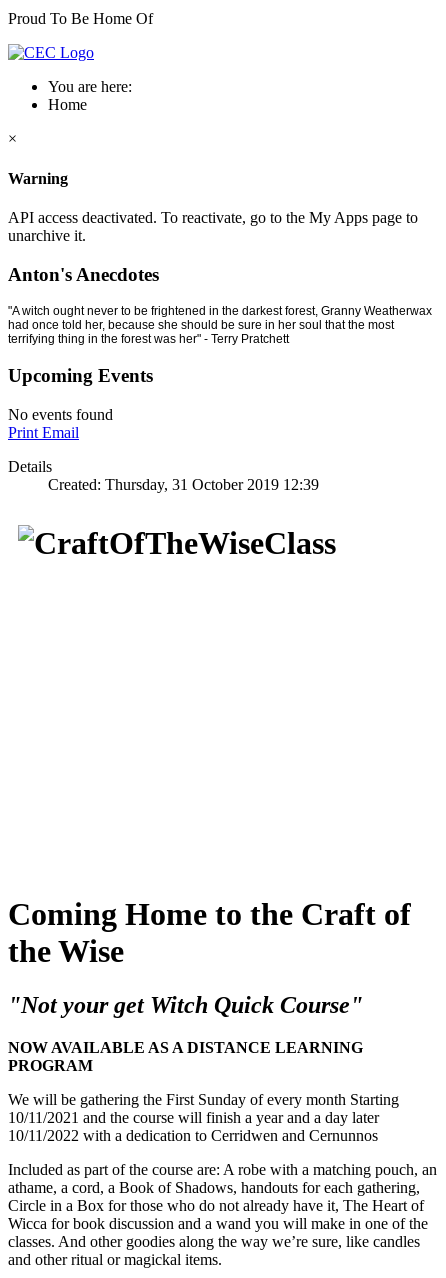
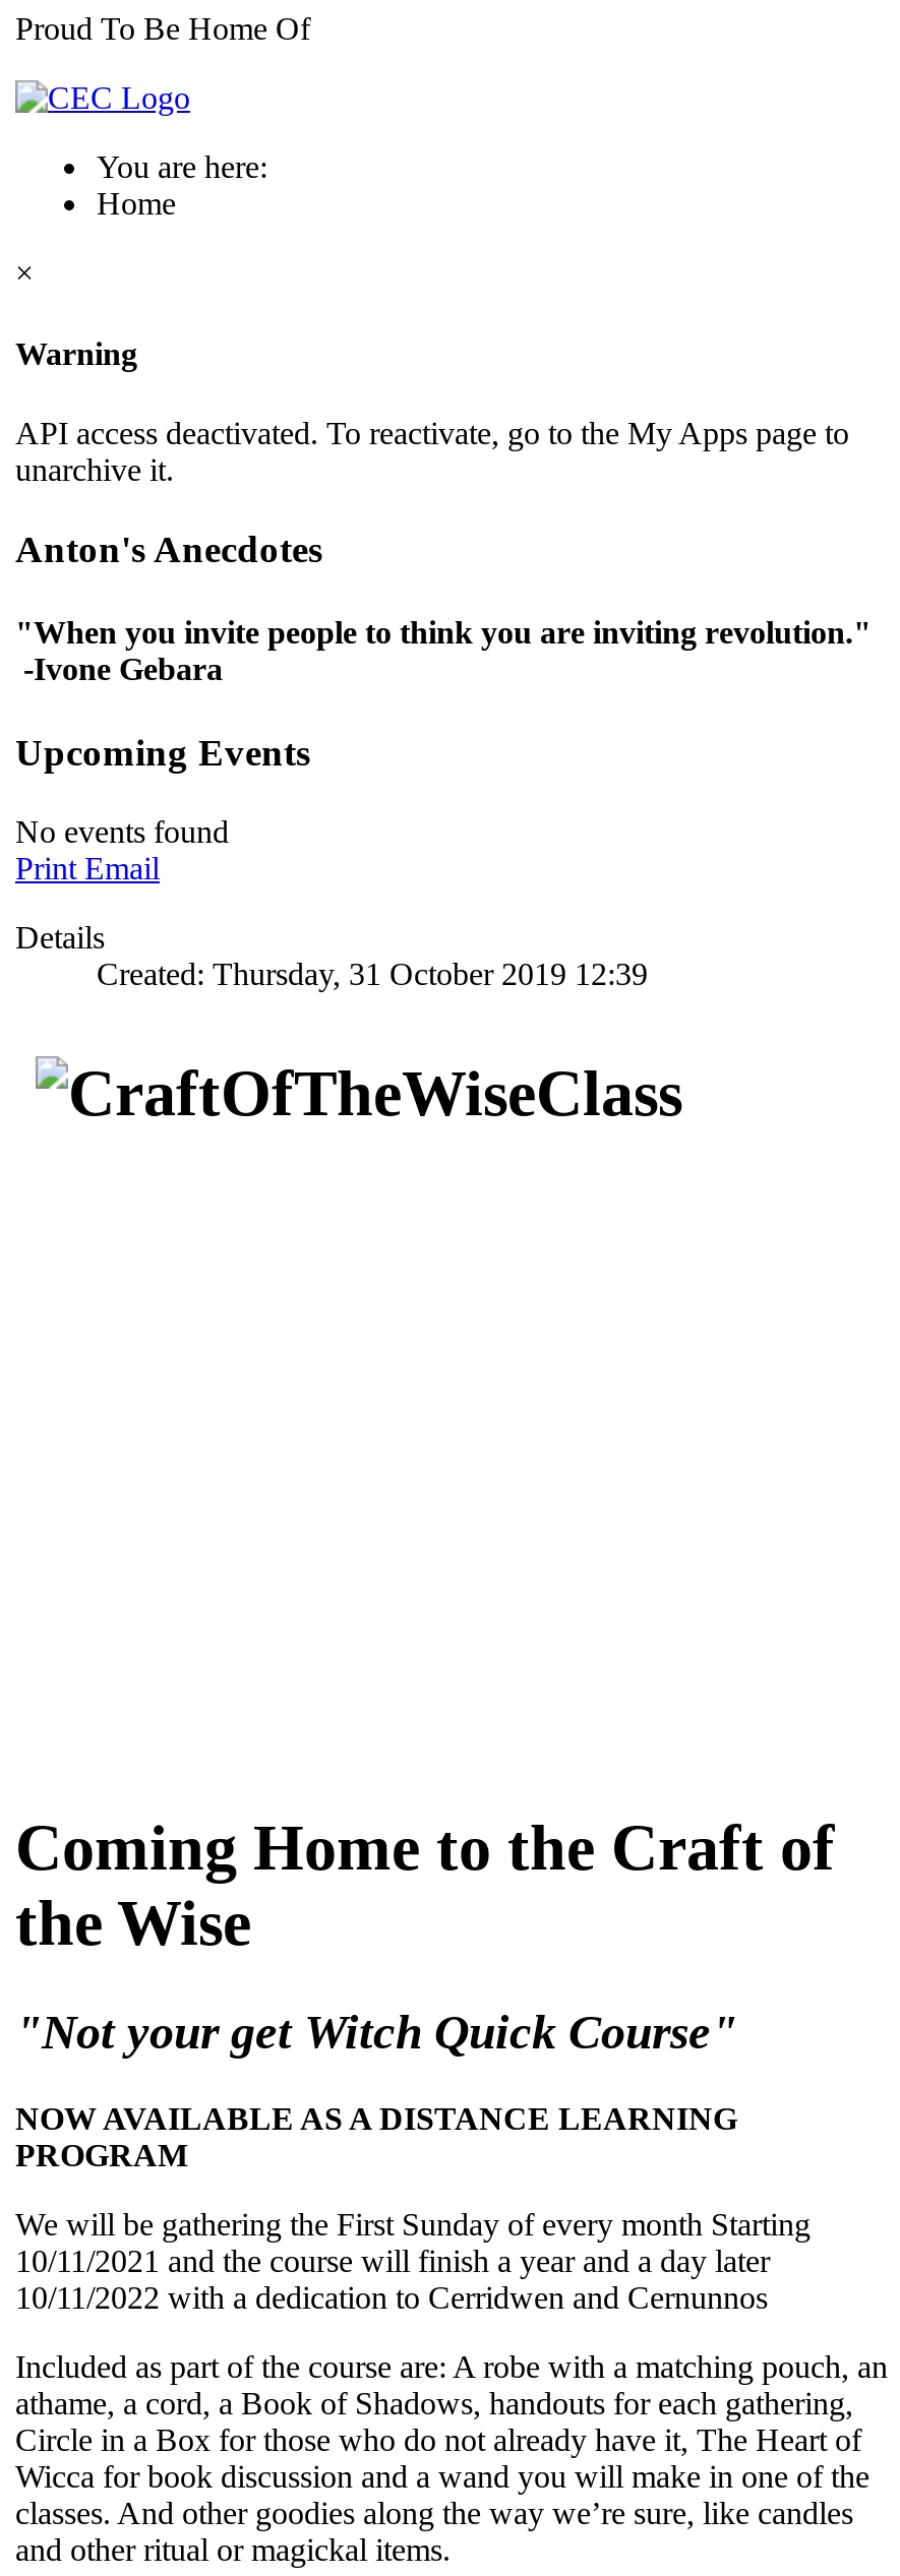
- "A witch ought never to be frightened in the darkest forest, Granny Weatherwax
- had once told her, because she should be sure in her soul that the most
- terrifying thing in the forest was her" - Terry Pratchett
+ "When you invite people to think you are inviting revolution."
+ -Ivone Gebara
